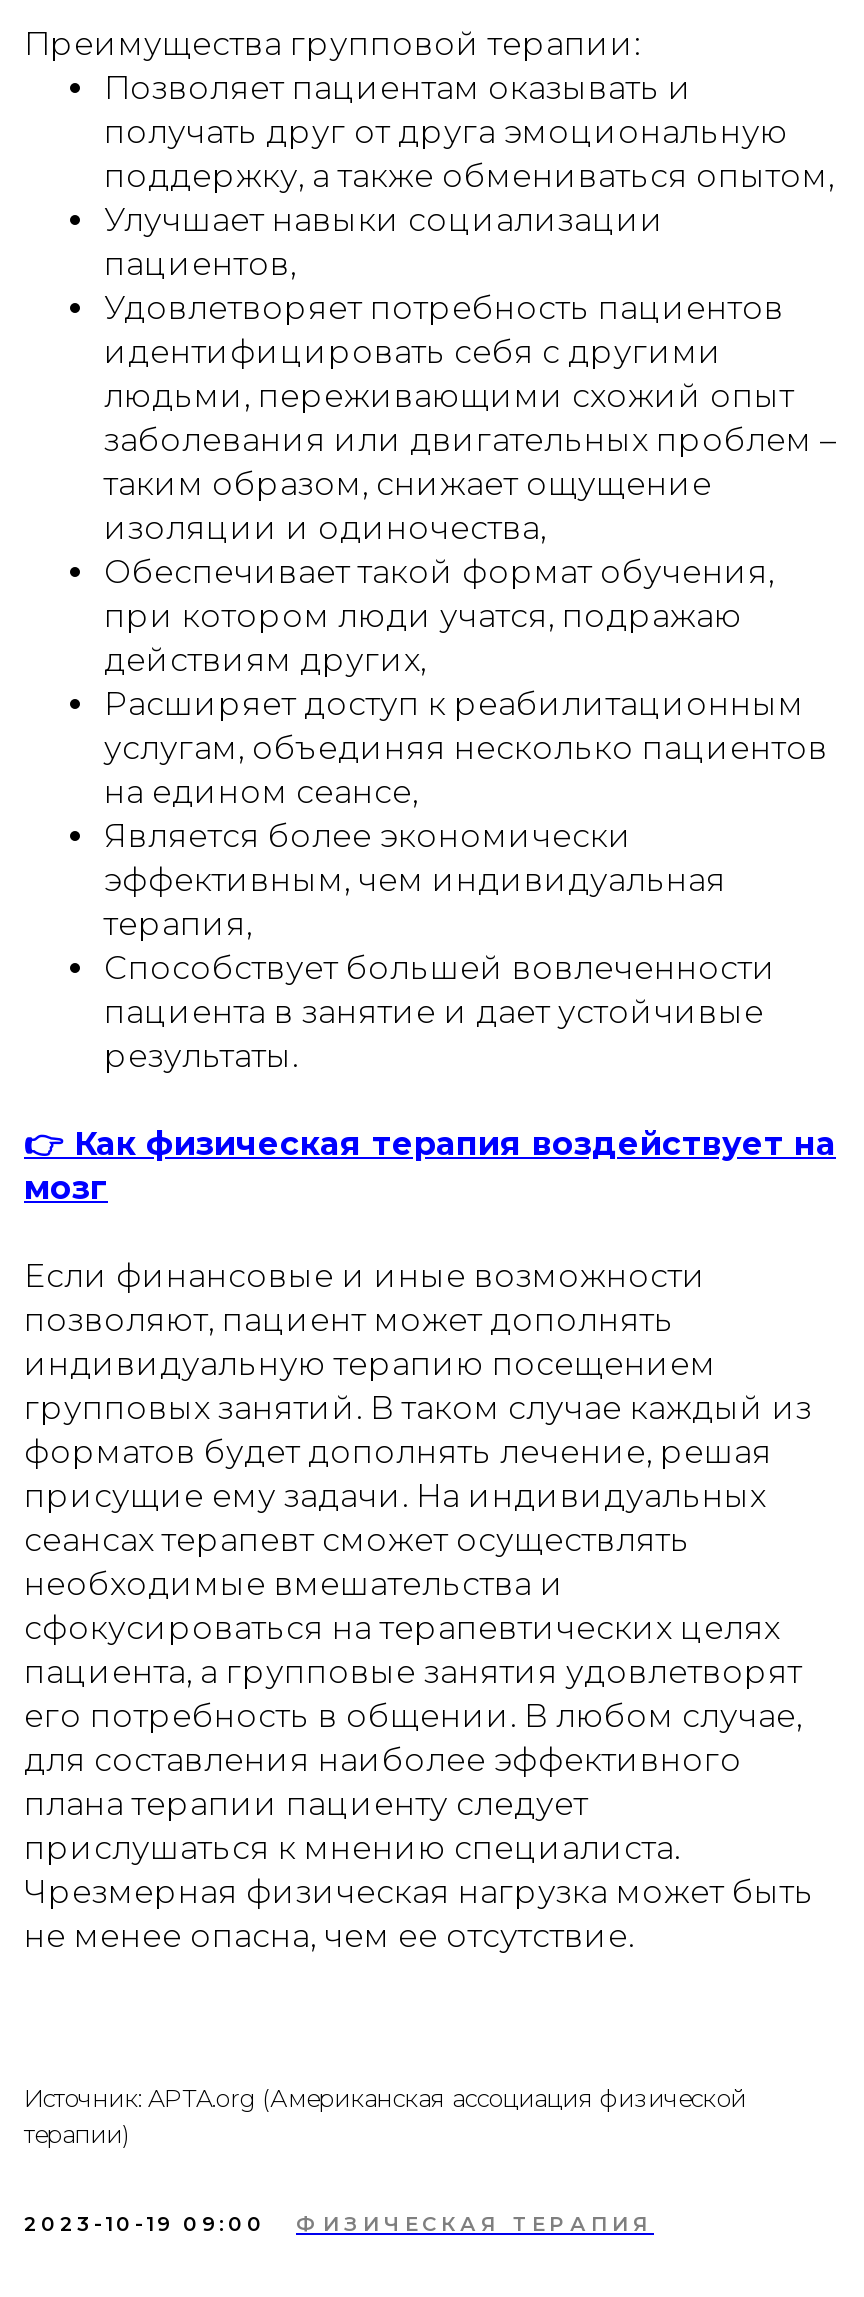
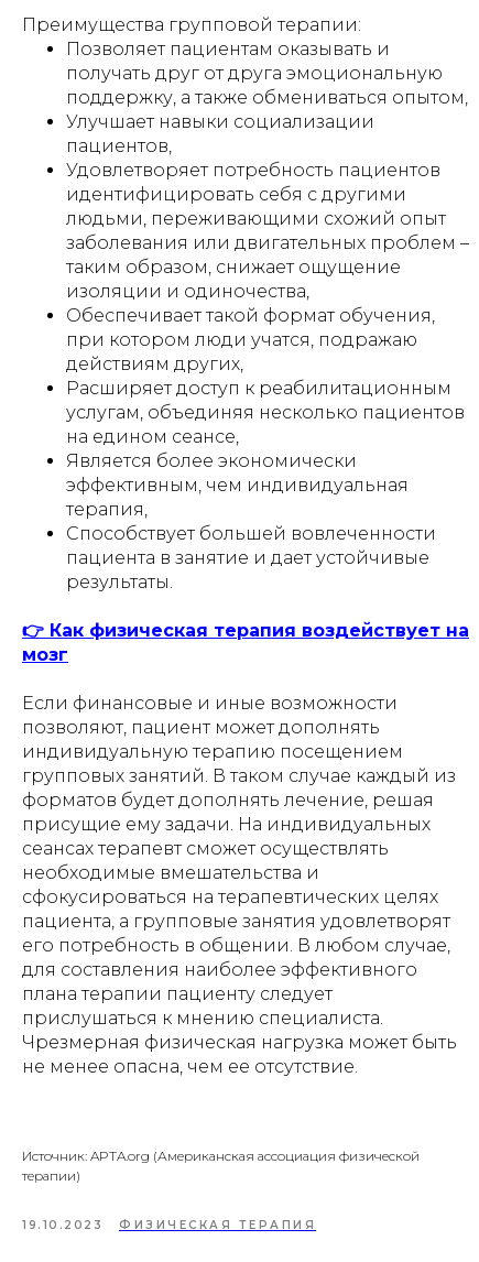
- 2023-10-19 09:00 ФИЗИЧЕСКАЯ ТЕРАПИЯ
+ 19.10.2023 ФИЗИЧЕСКАЯ ТЕРАПИЯ
